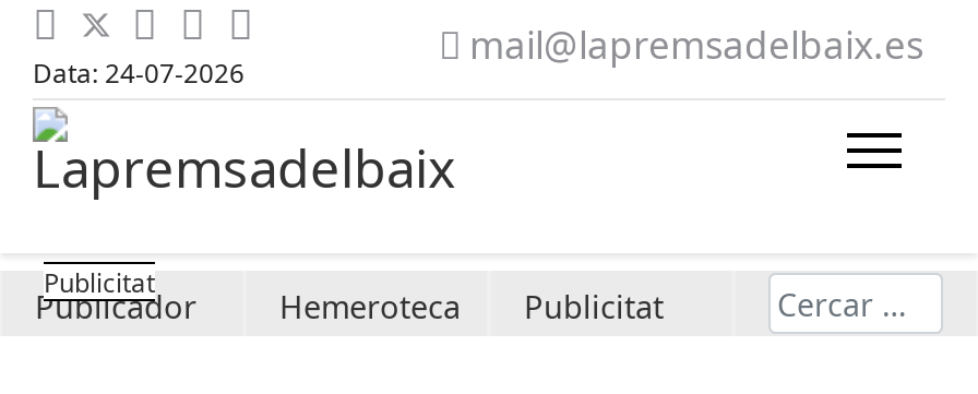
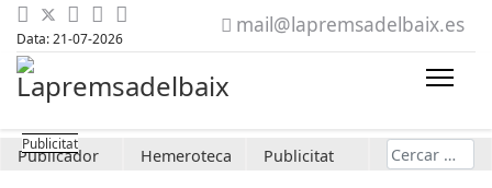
- Data: 24-07-2026
+ Data: 21-07-2026
